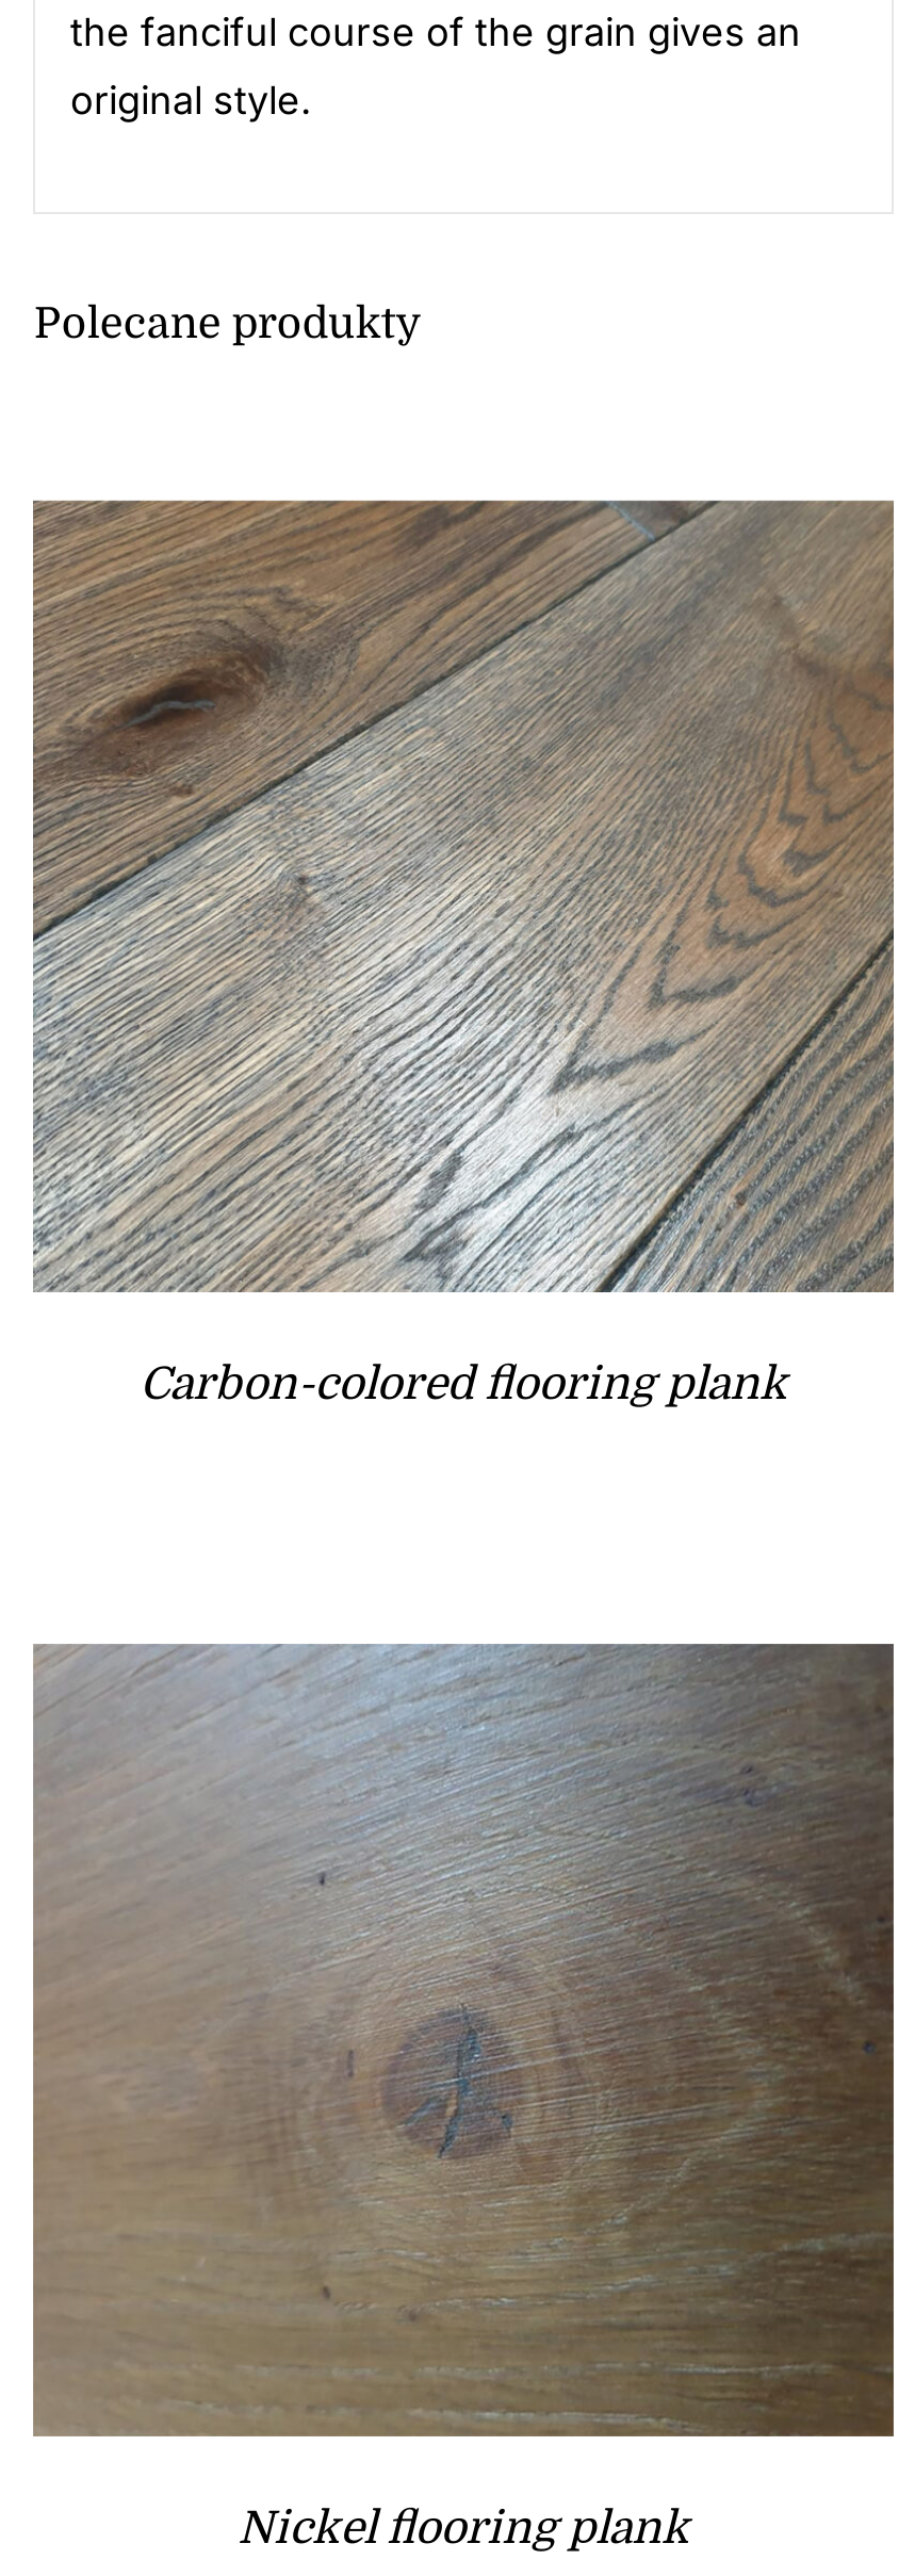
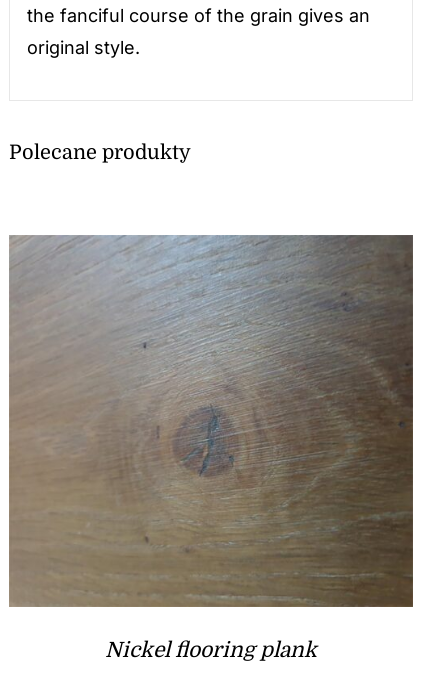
- [image]
- Carbon-colored flooring plank
